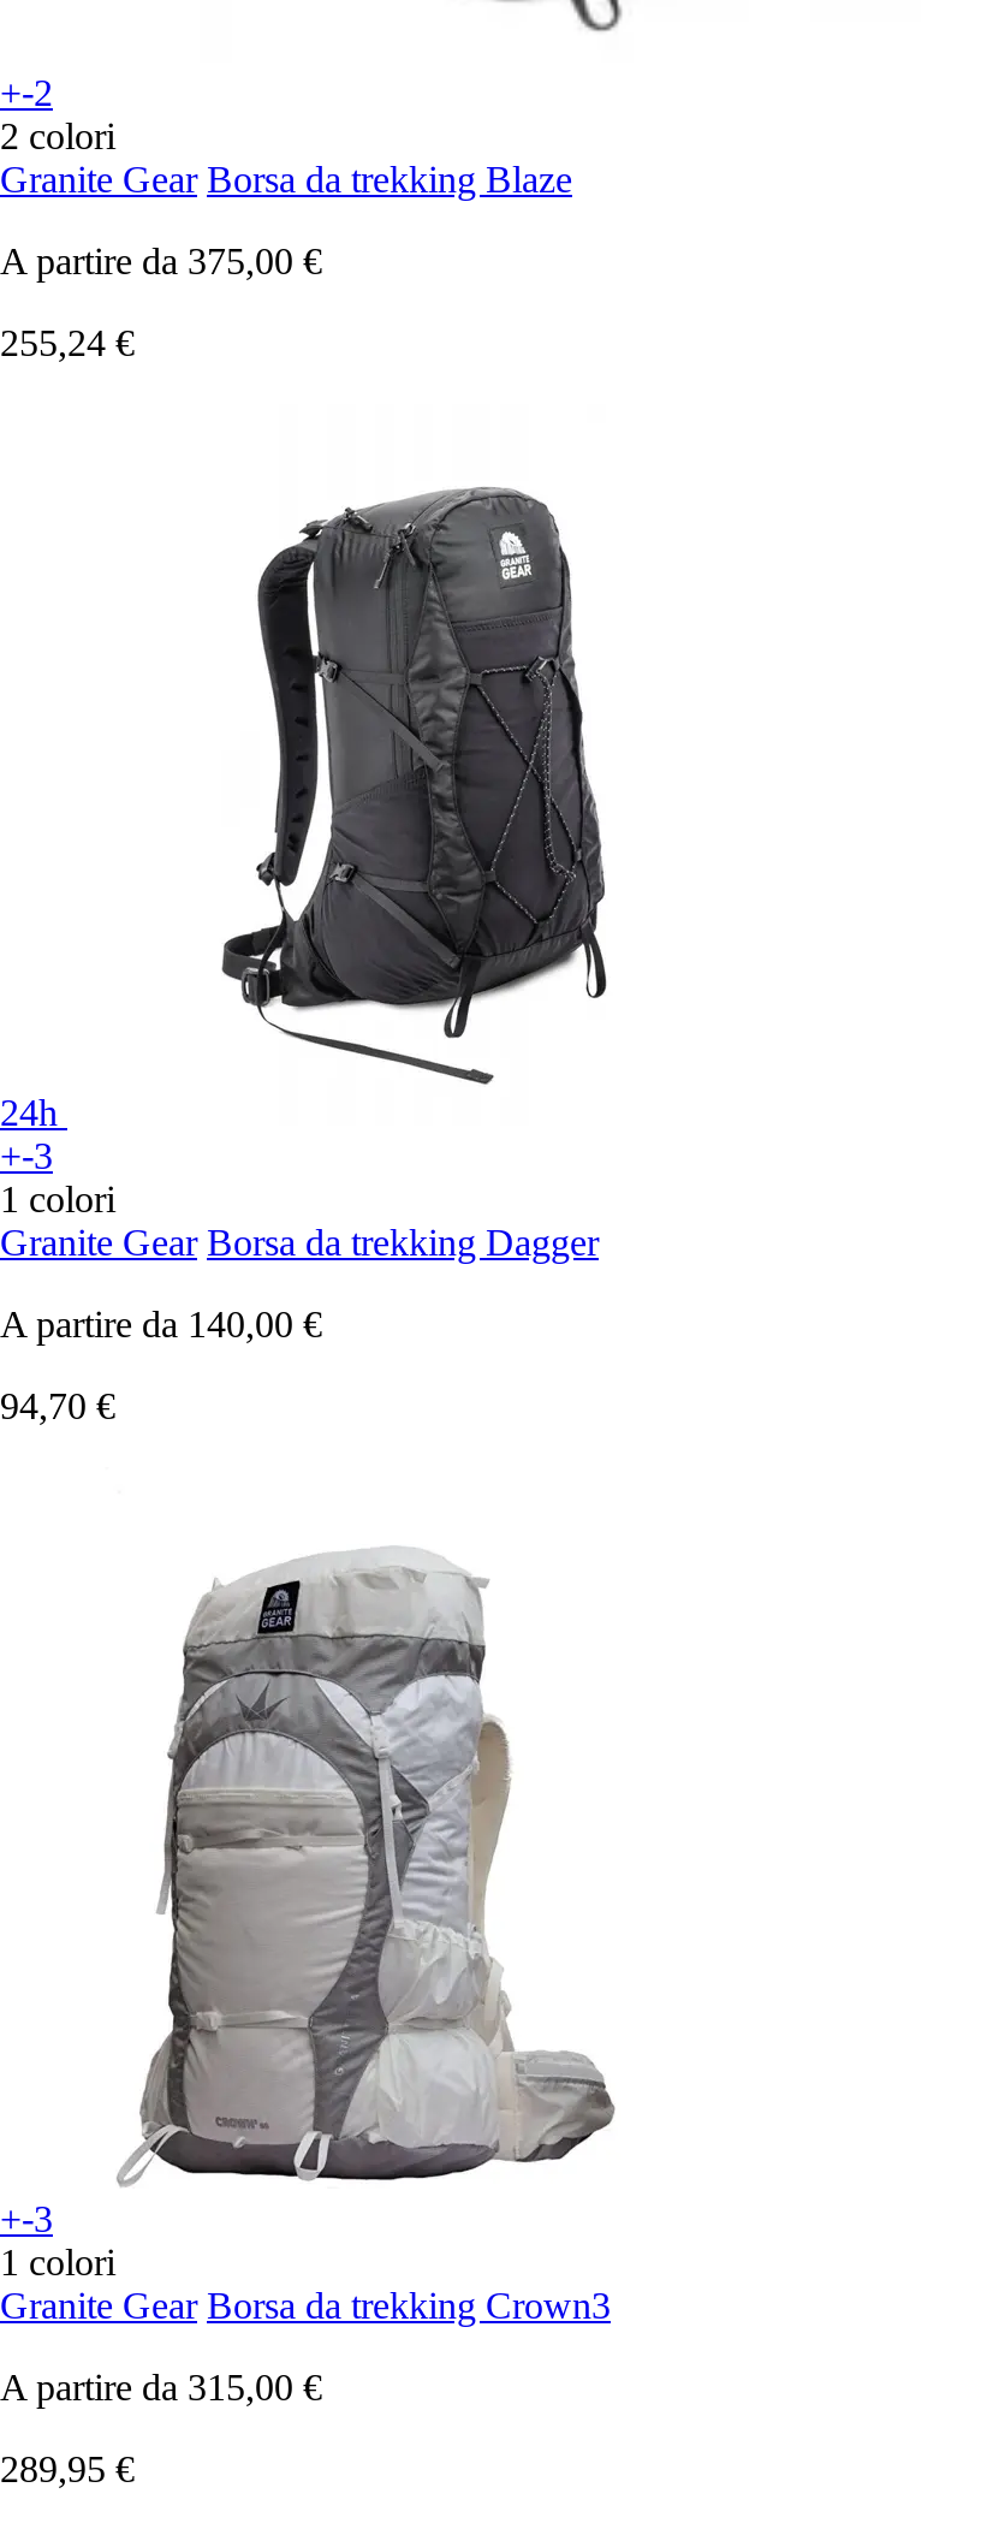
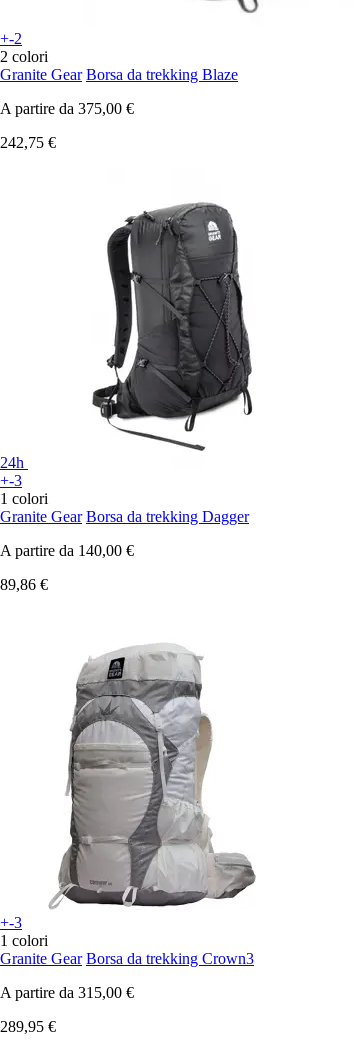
- 255,24 €
+ 242,75 €

- 94,70 €
+ 89,86 €
